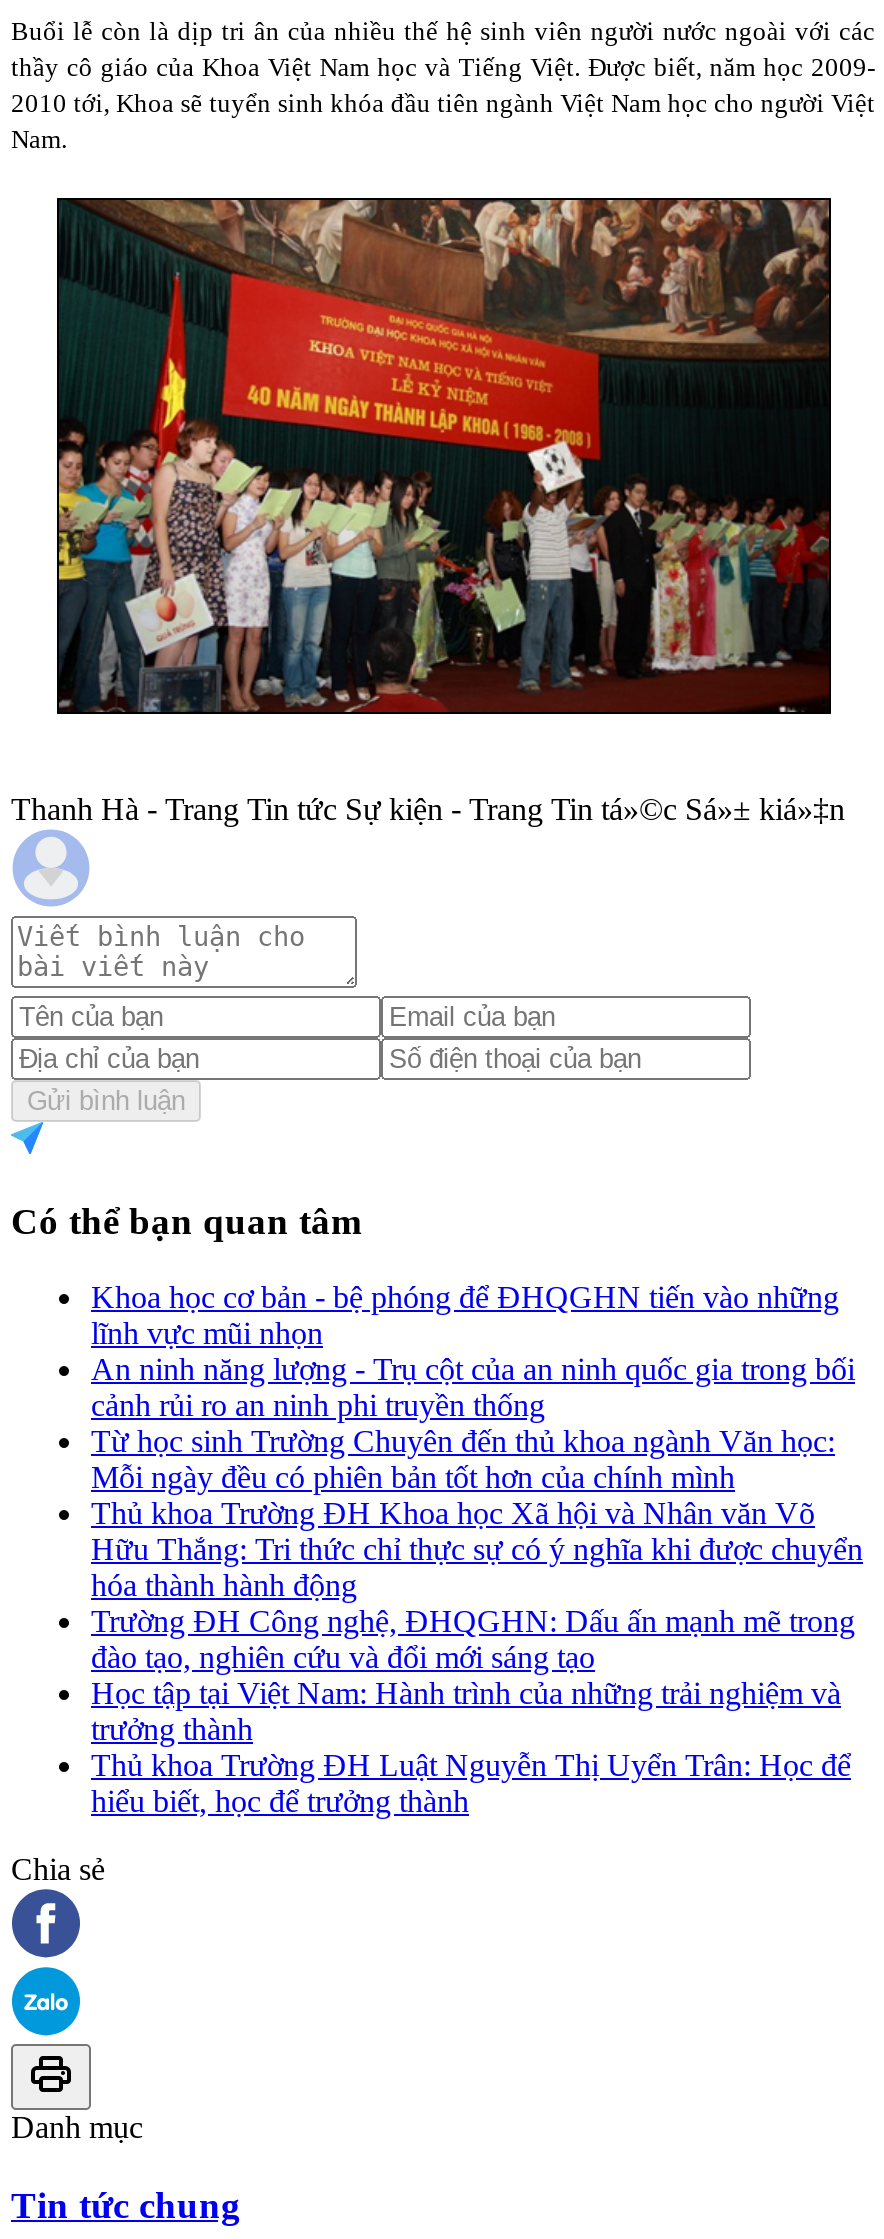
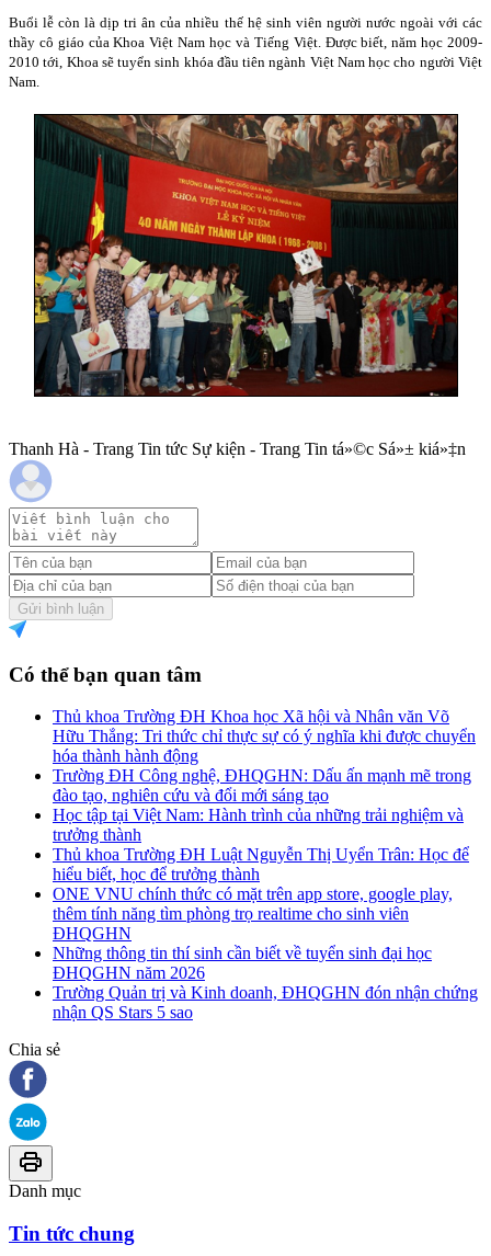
- Khoa học cơ bản - bệ phóng để ĐHQGHN tiến vào những
- lĩnh vực mũi nhọn
- An ninh năng lượng - Trụ cột của an ninh quốc gia trong bối
- cảnh rủi ro an ninh phi truyền thống
- Từ học sinh Trường Chuyên đến thủ khoa ngành Văn học:
- Mỗi ngày đều có phiên bản tốt hơn của chính mình

moved up: Thủ khoa Trường ĐH Khoa học Xã hội và Nhân văn Võ | Hữu Thắng: Tri thức chỉ thực sự có ý nghĩa khi được chuyển | hóa thành hành động | ... | Thủ khoa Trường ĐH Luật Nguyễn Thị Uyển Trân: Học để | hiểu biết, học để trưởng thành

+ ONE VNU chính thức có mặt trên app store, google play,
+ thêm tính năng tìm phòng trọ realtime cho sinh viên
+ ĐHQGHN
+ Những thông tin thí sinh cần biết về tuyển sinh đại học
+ ĐHQGHN năm 2026
+ Trường Quản trị và Kinh doanh, ĐHQGHN đón nhận chứng
+ nhận QS Stars 5 sao
